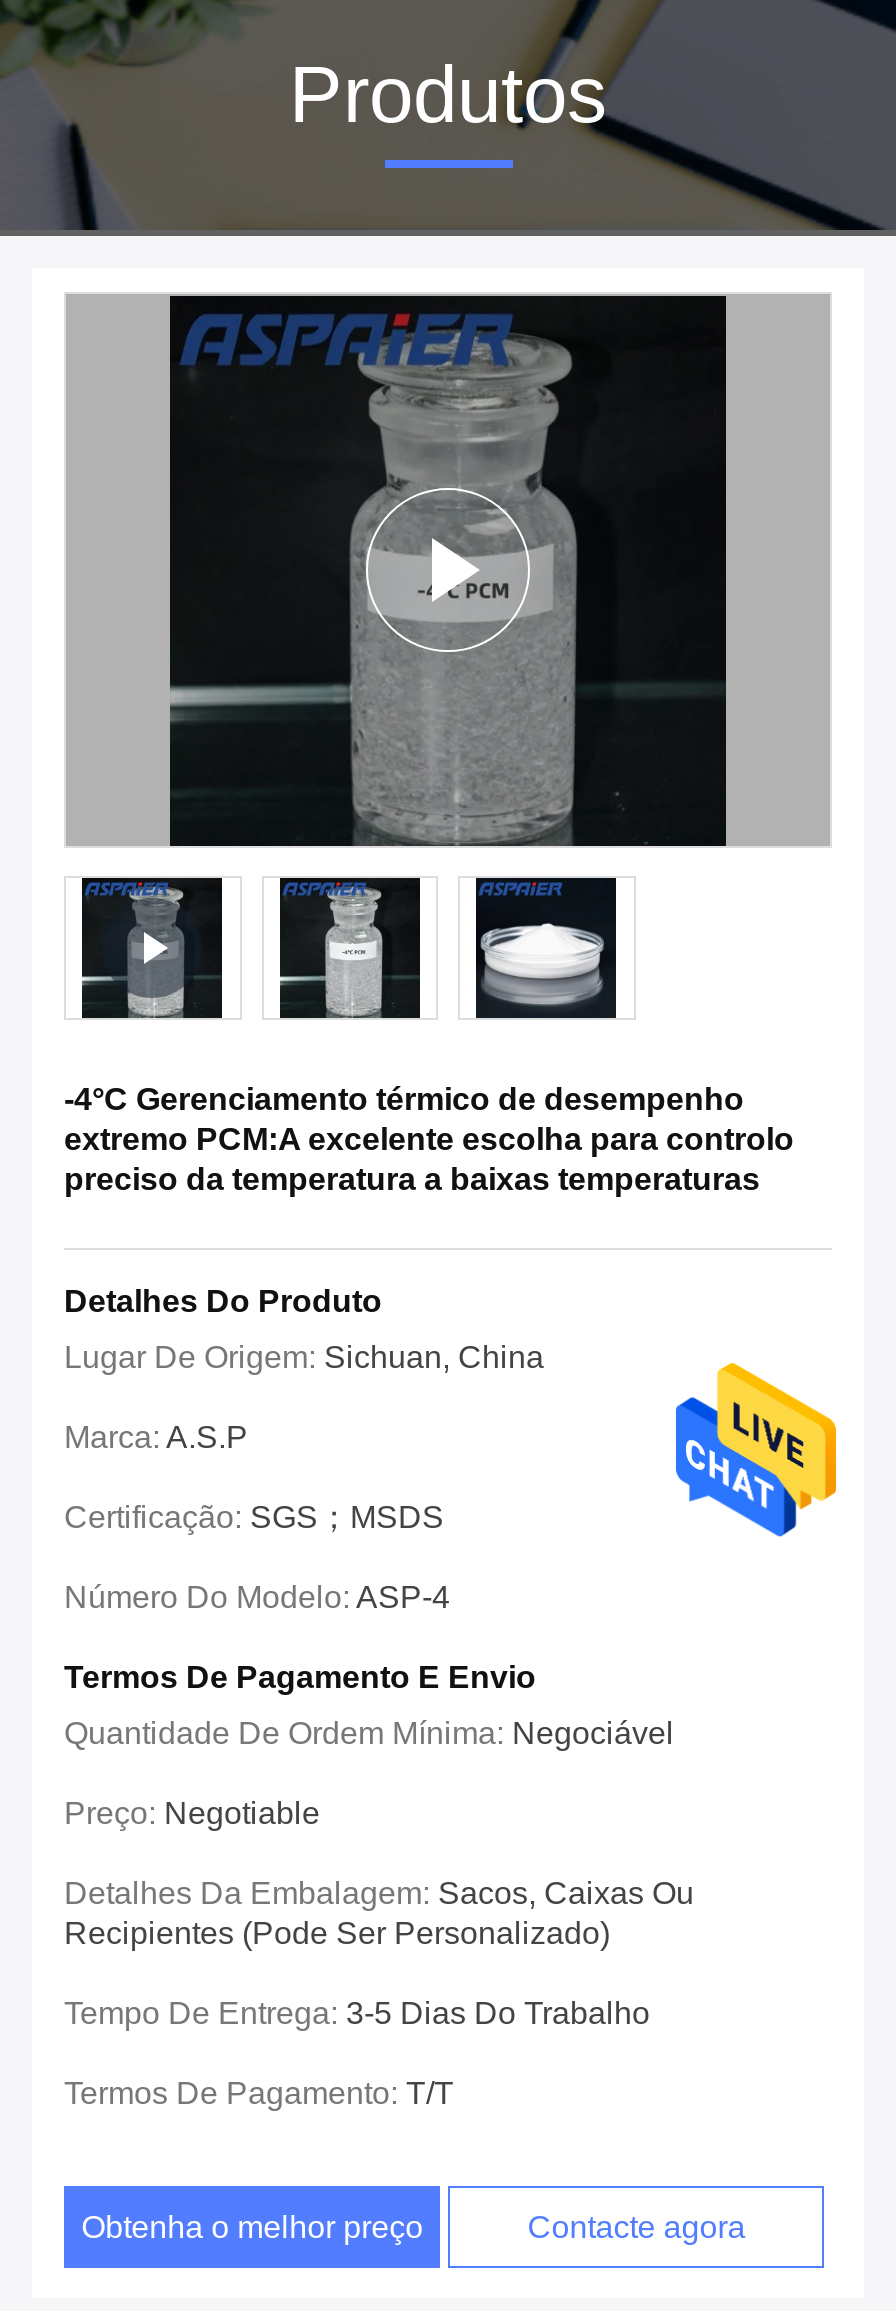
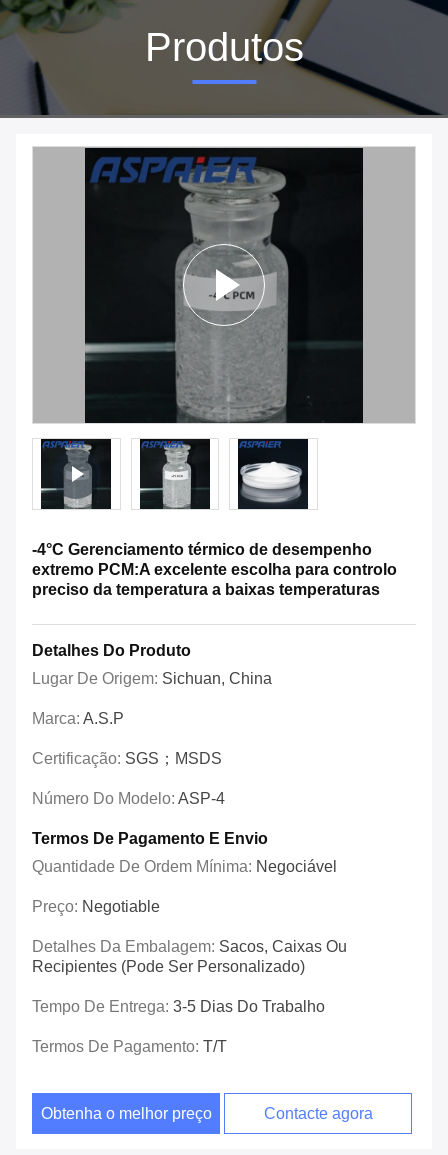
- [image]
